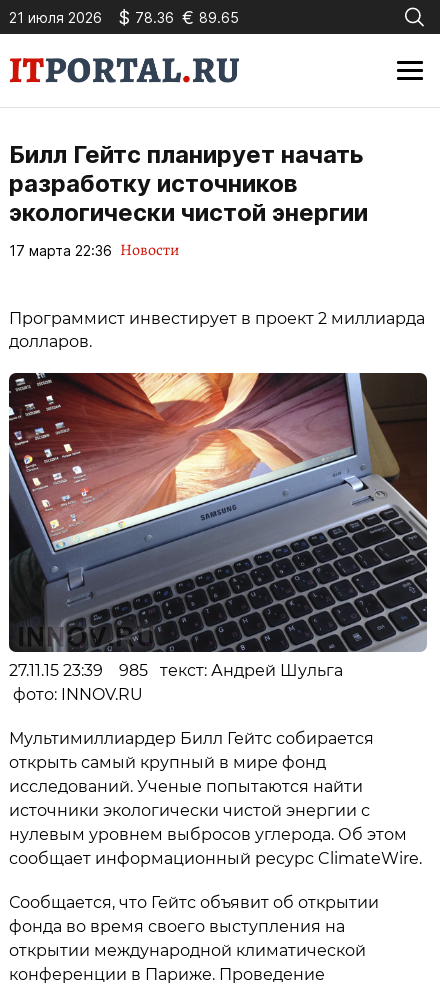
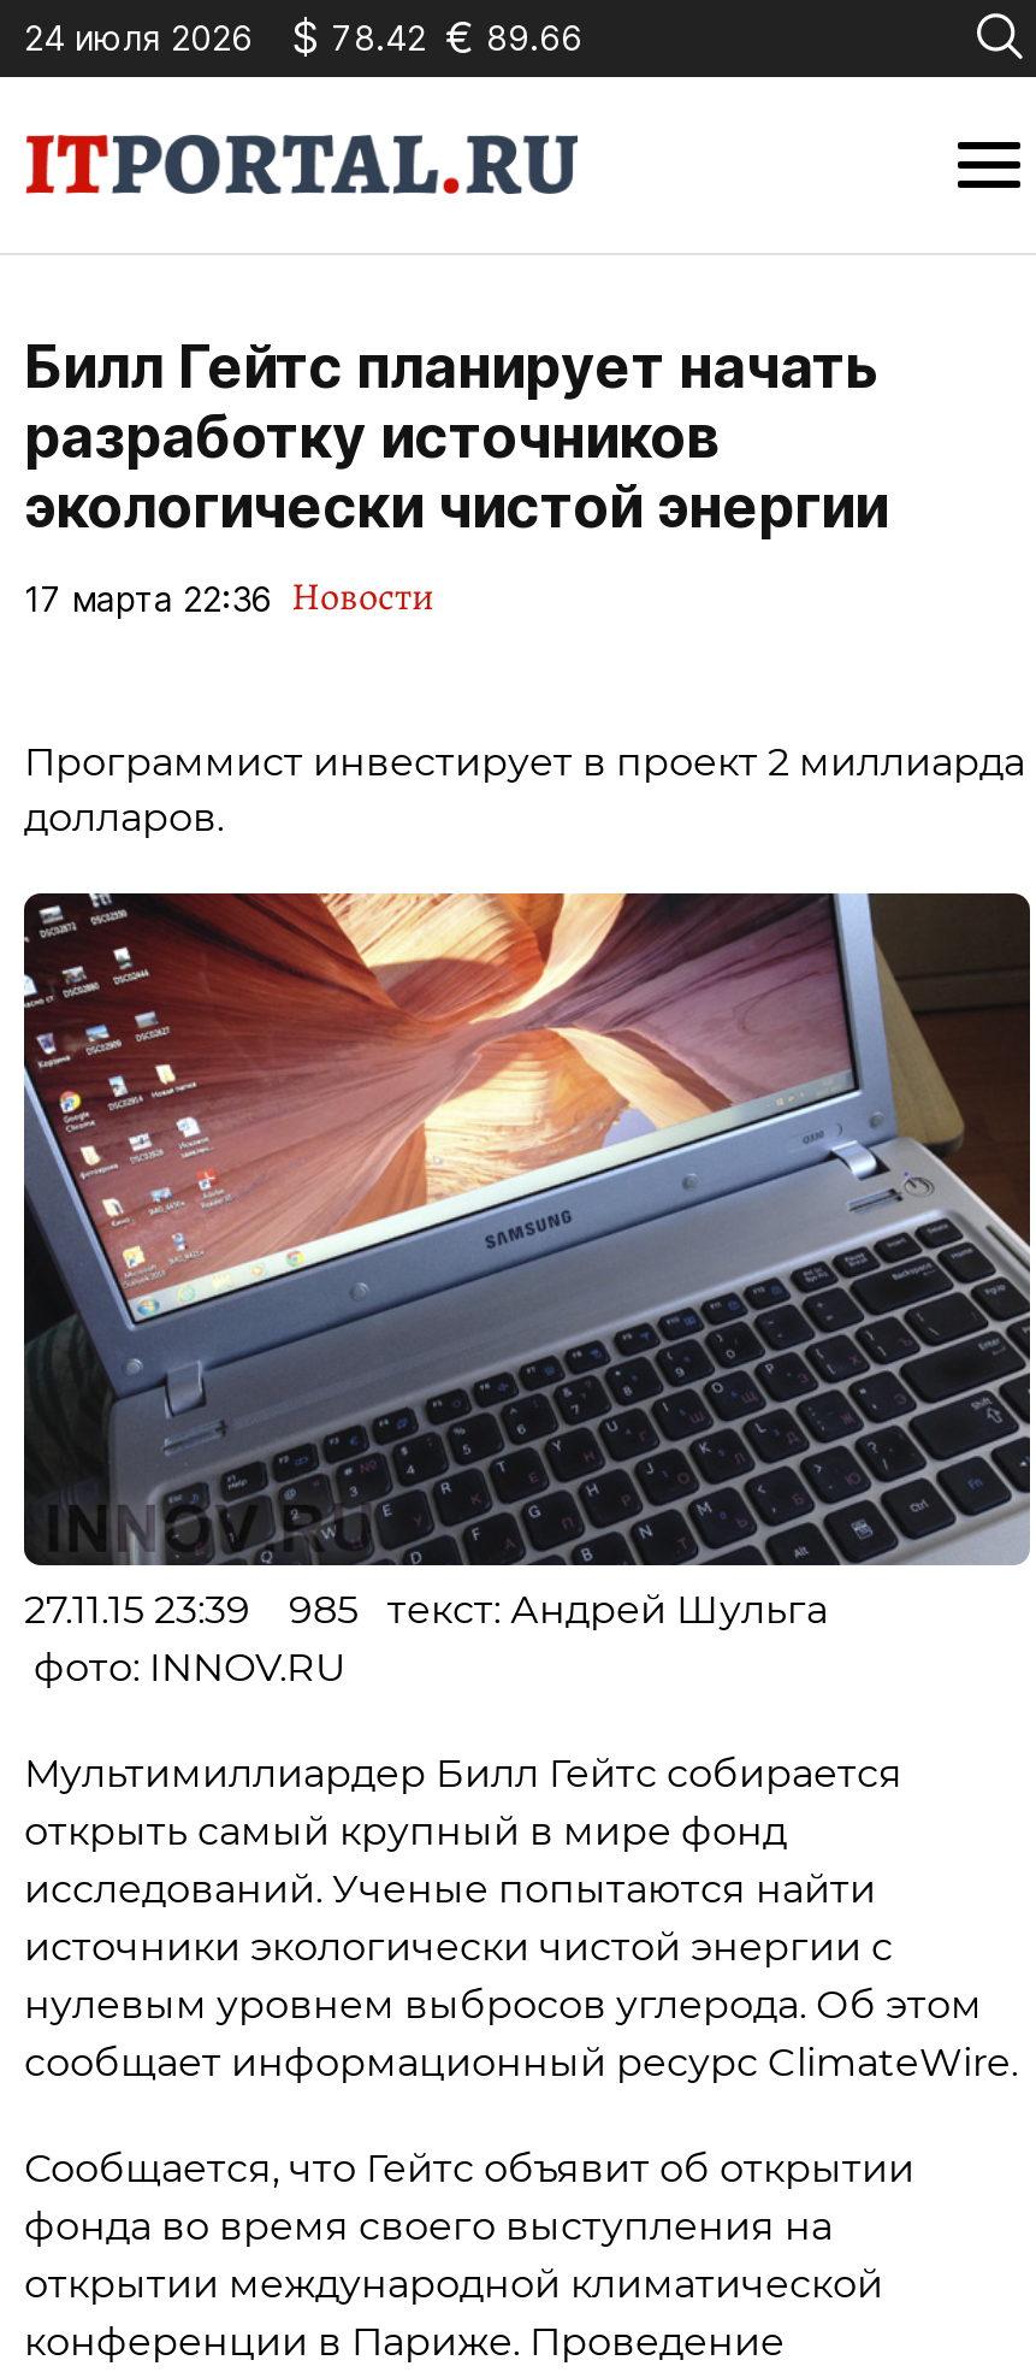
- 21 июля 2026
+ 24 июля 2026

- $ 78.36 € 89.65
+ $ 78.42 € 89.66
